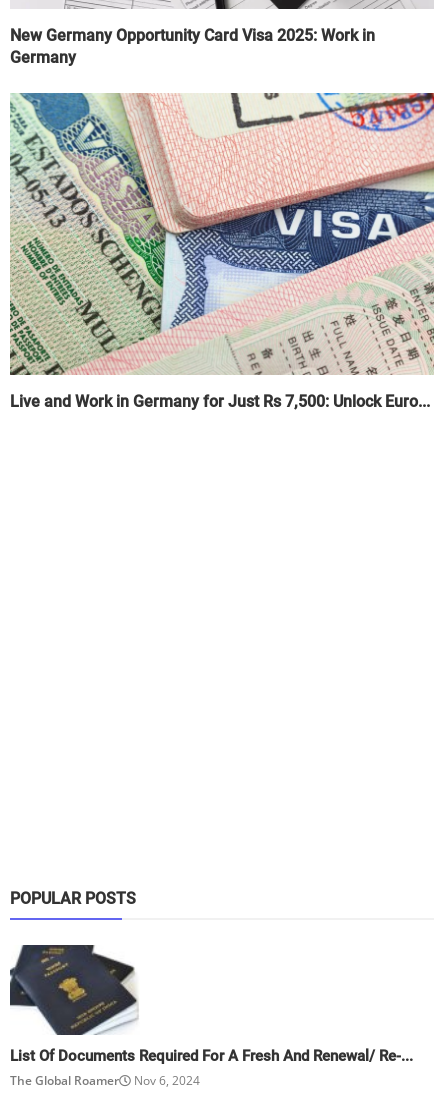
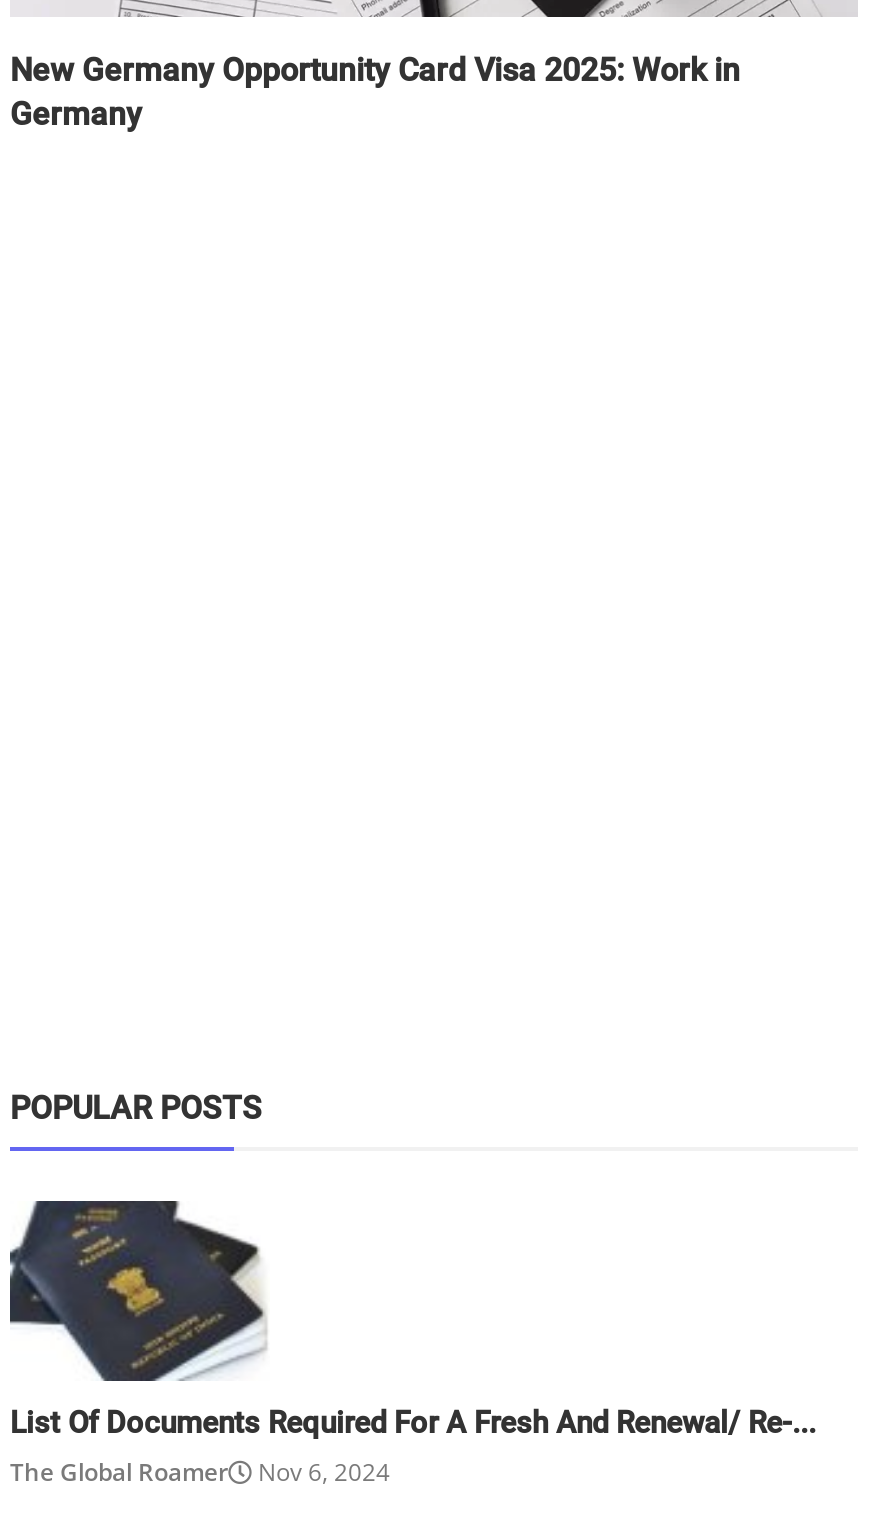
- [image]
- Live and Work in Germany for Just Rs 7,500: Unlock Euro...
